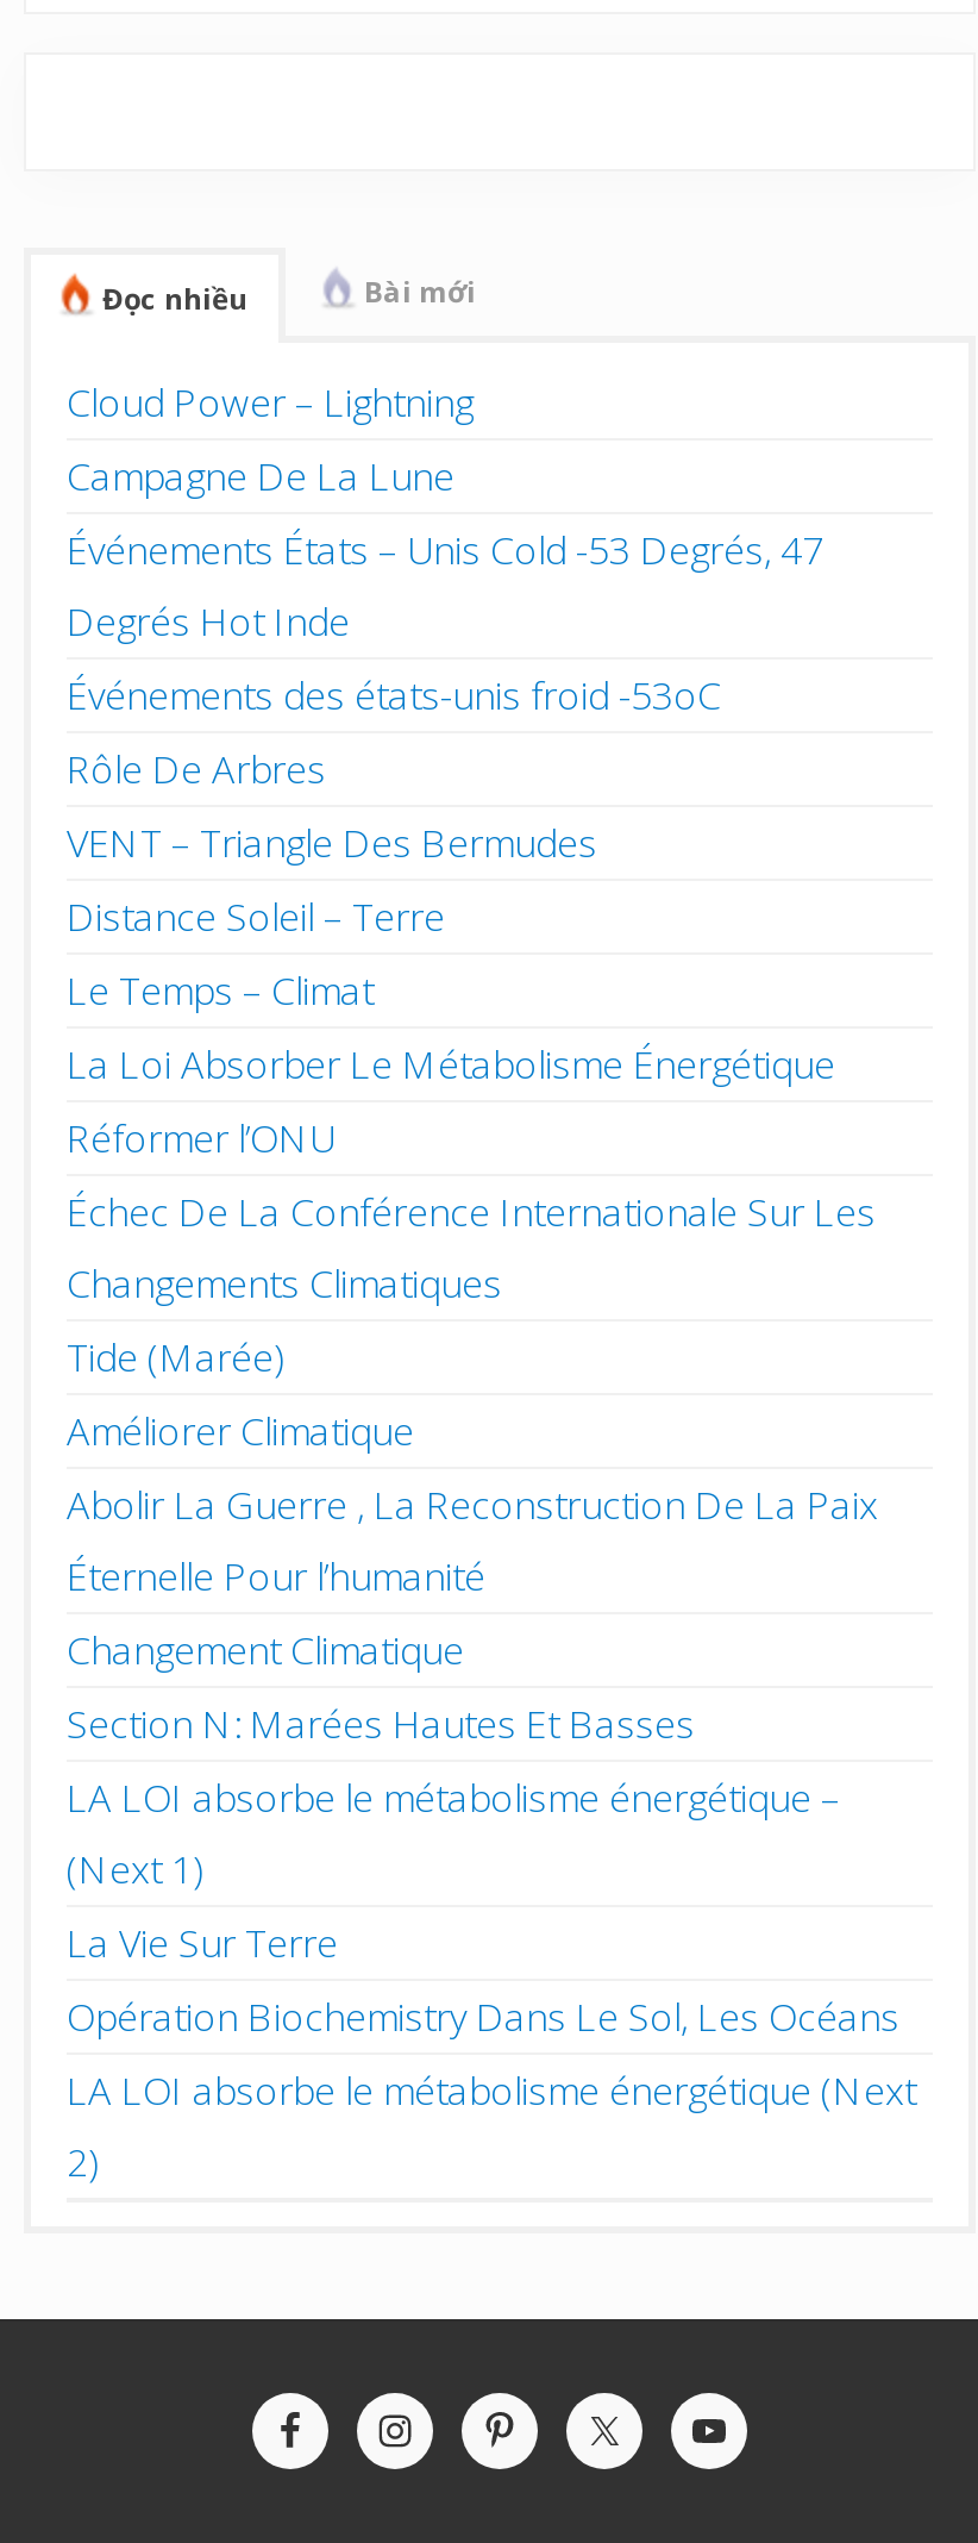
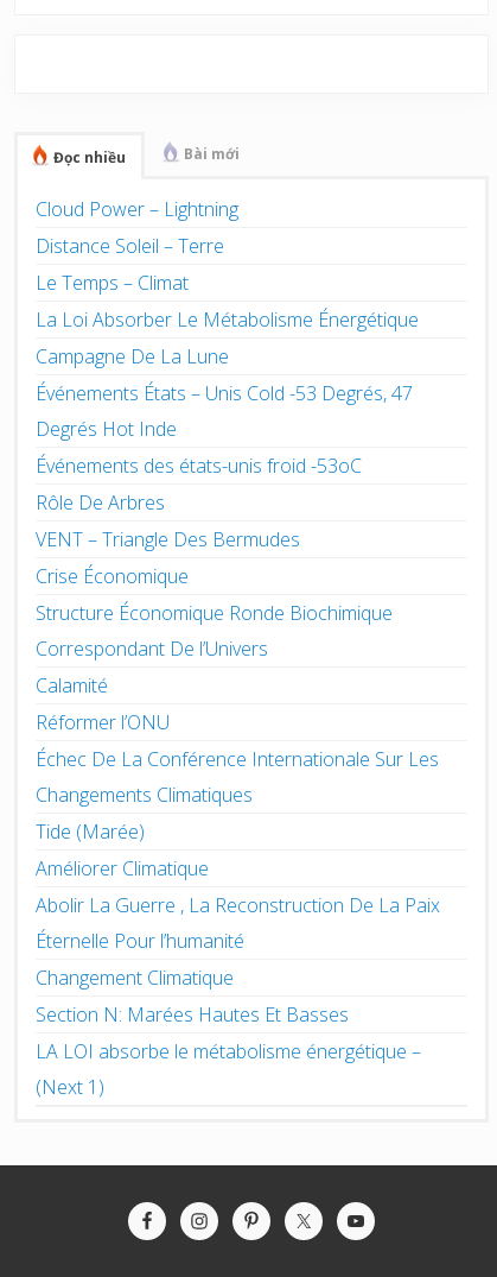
moved down: Campagne De La Lune | Événements États – Unis Cold -53 Degrés, 47 | Degrés Hot Inde | Événements des états-unis froid -53oC | Rôle De Arbres | VENT – Triangle Des Bermudes

+ Crise Économique
+ Structure Économique Ronde Biochimique
+ Correspondant De l’Univers
+ Calamité

moved up: Distance Soleil – Terre | Le Temps – Climat | La Loi Absorber Le Métabolisme Énergétique

moved down: Réformer l’ONU | Échec De La Conférence Internationale Sur Les | Changements Climatiques | ... | LA LOI absorbe le métabolisme énergétique – | (Next 1)

- La Vie Sur Terre
- Opération Biochemistry Dans Le Sol, Les Océans
- LA LOI absorbe le métabolisme énergétique (Next
- 2)
